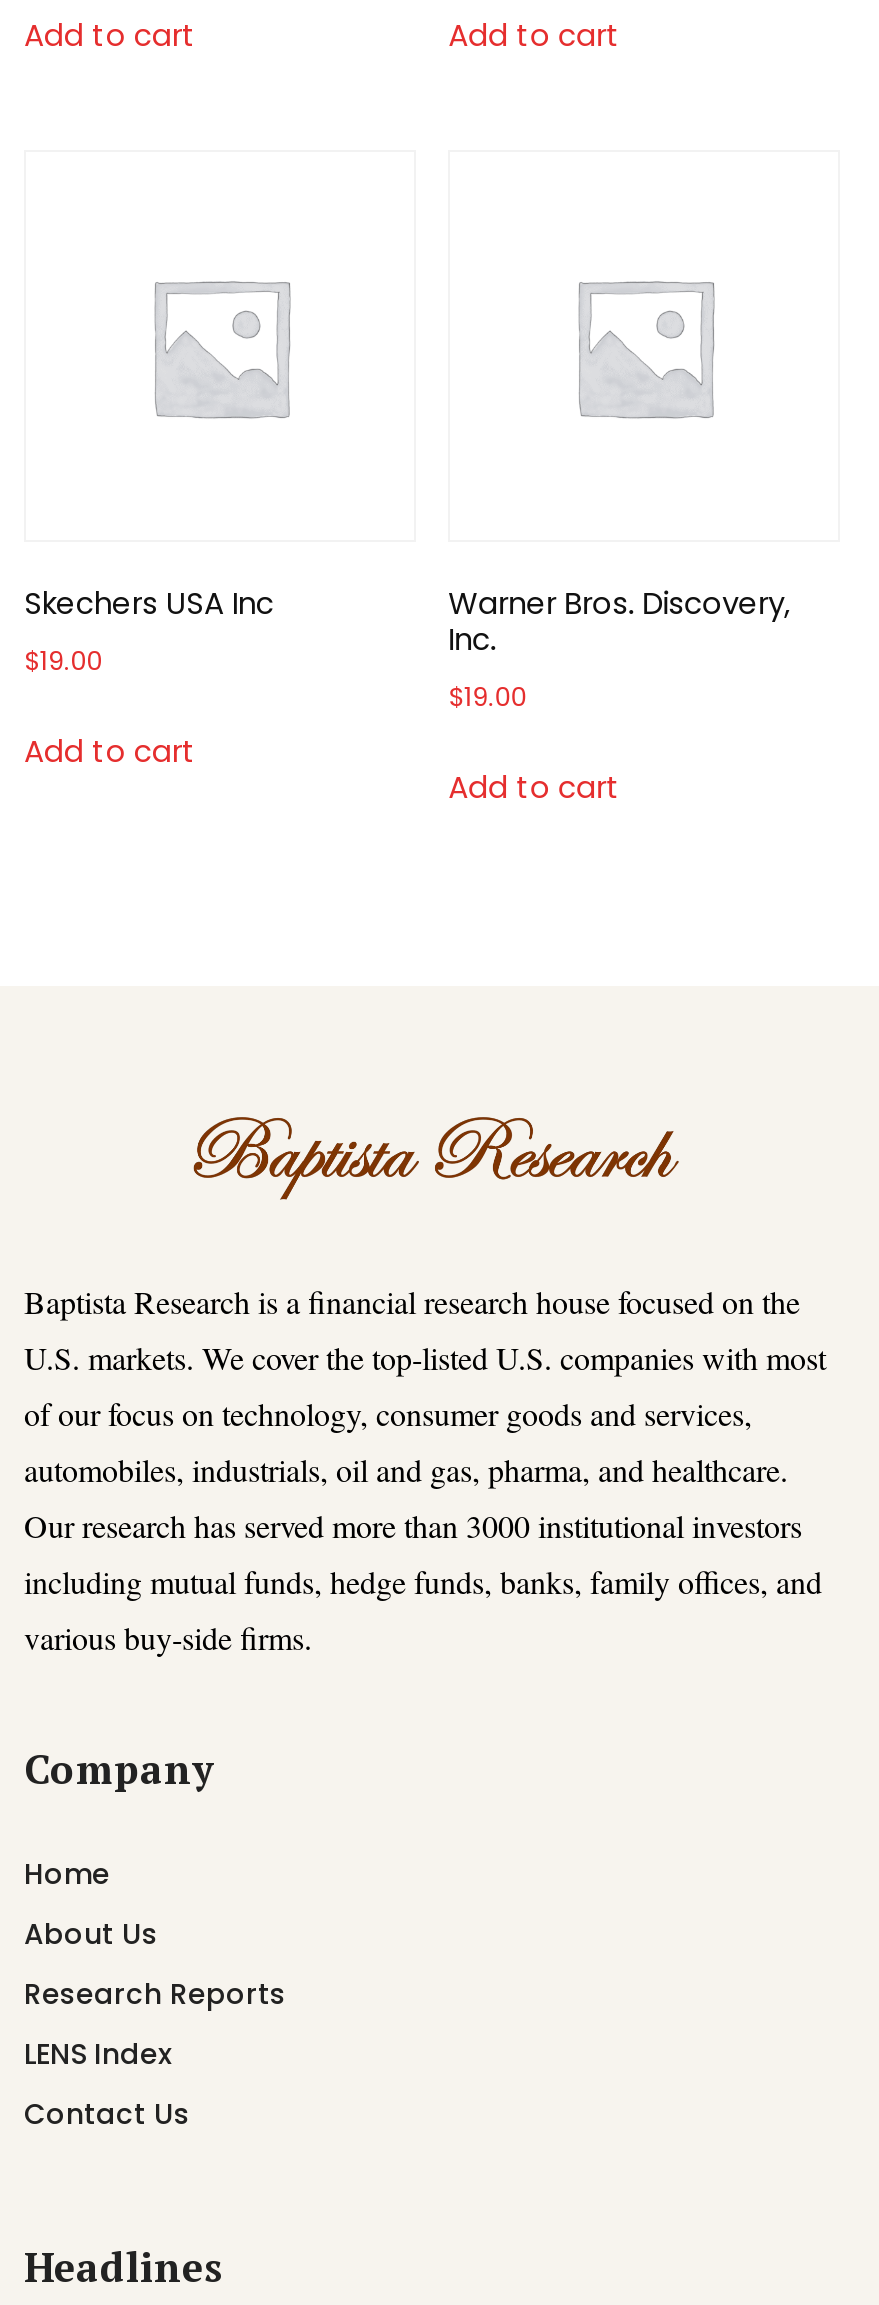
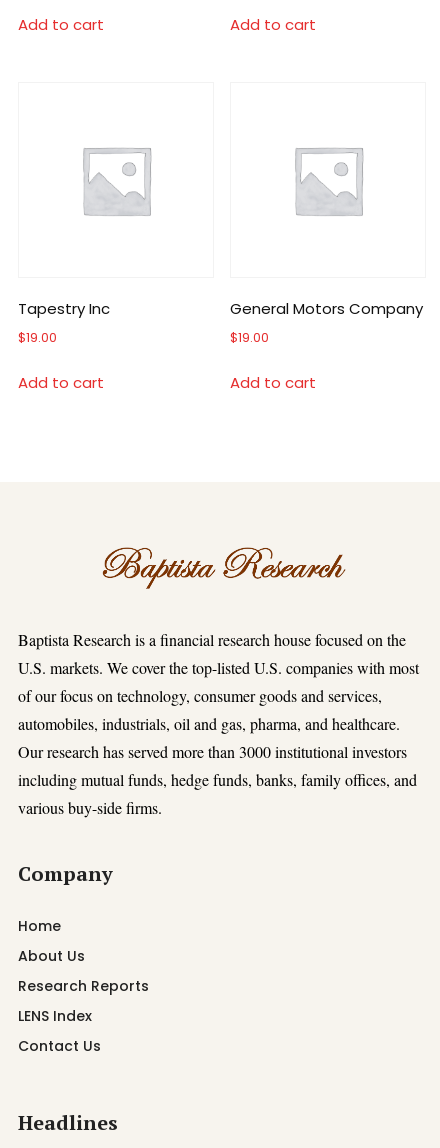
- Skechers USA Inc
+ Tapestry Inc

- Warner Bros. Discovery,
- Inc.
+ General Motors Company
